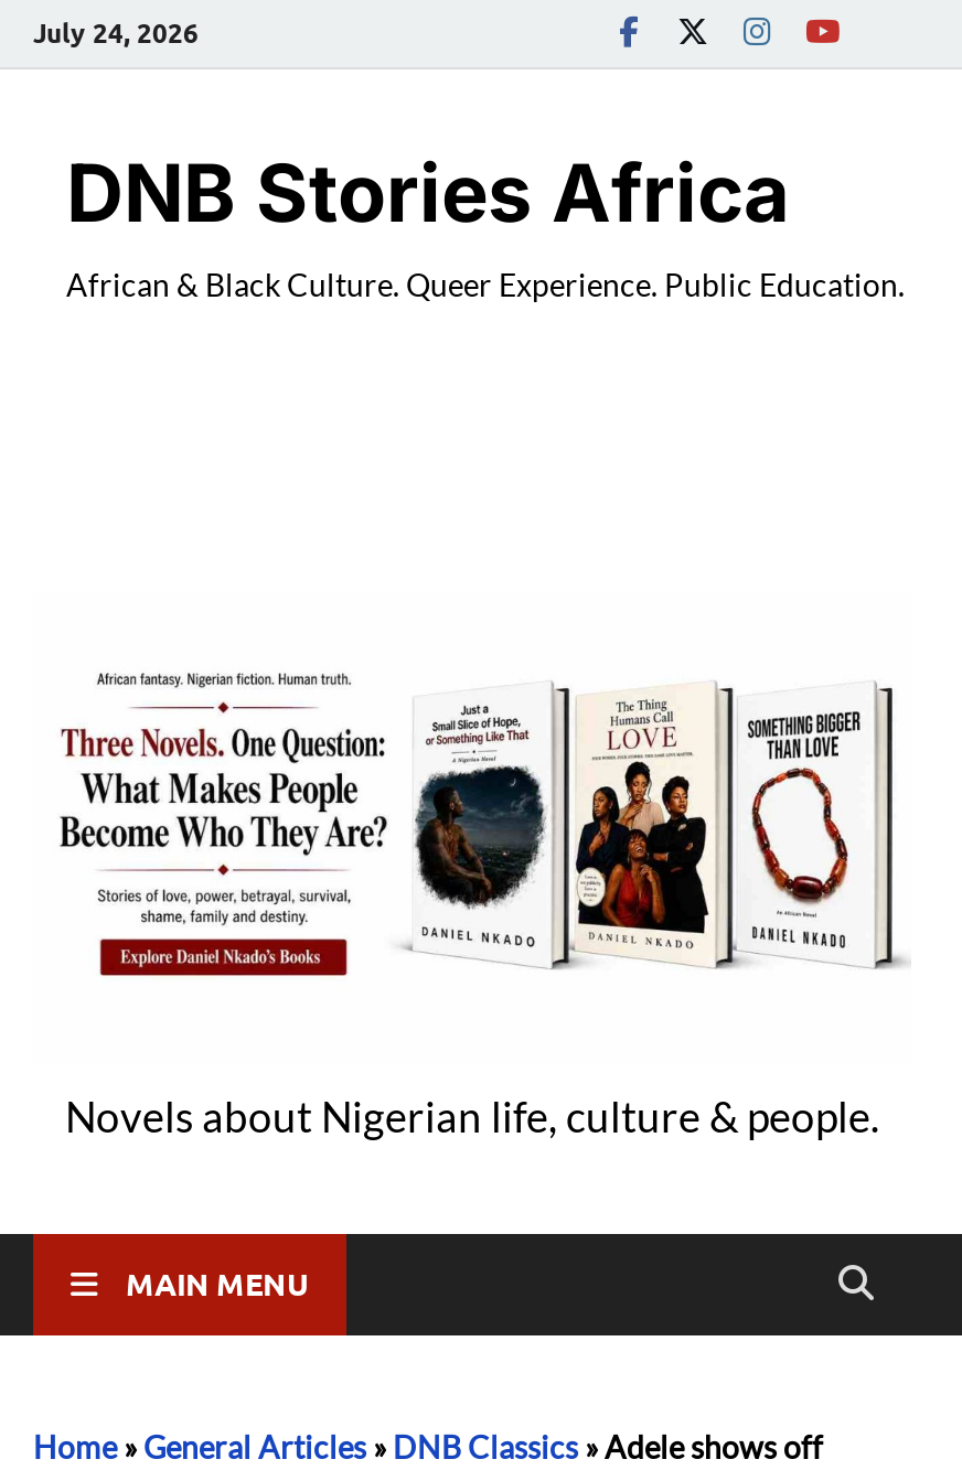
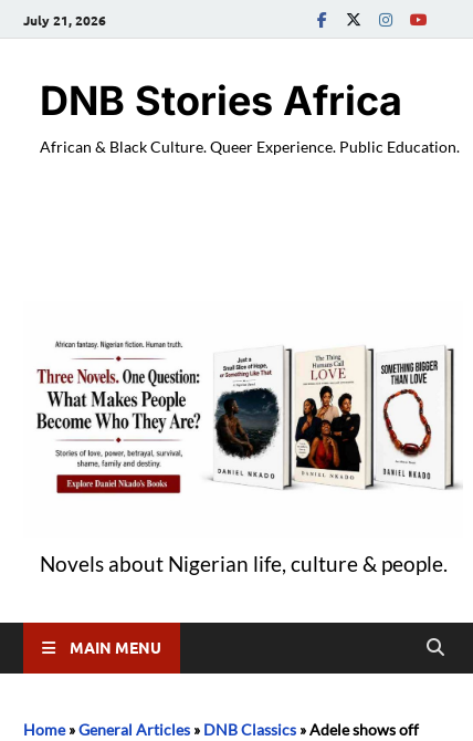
- July 24, 2026
+ July 21, 2026
